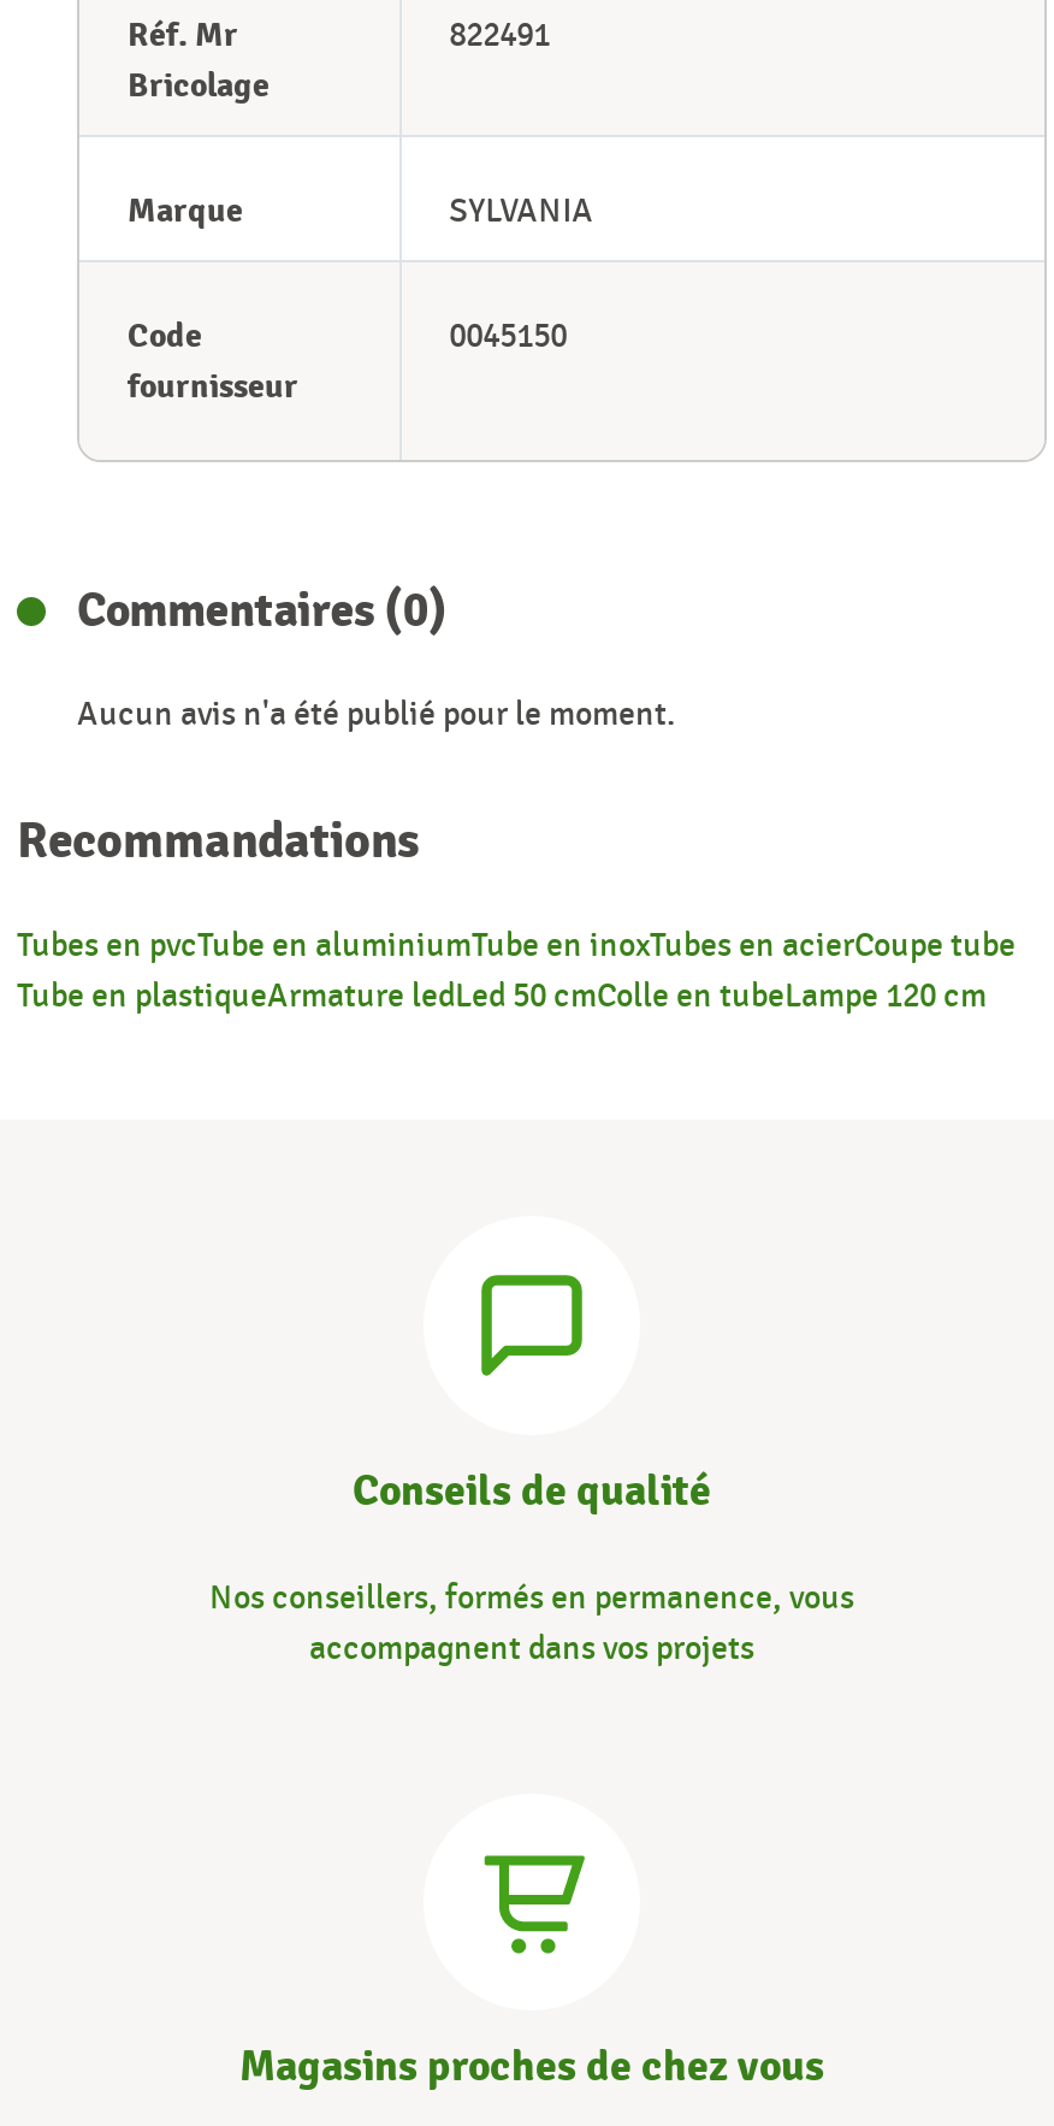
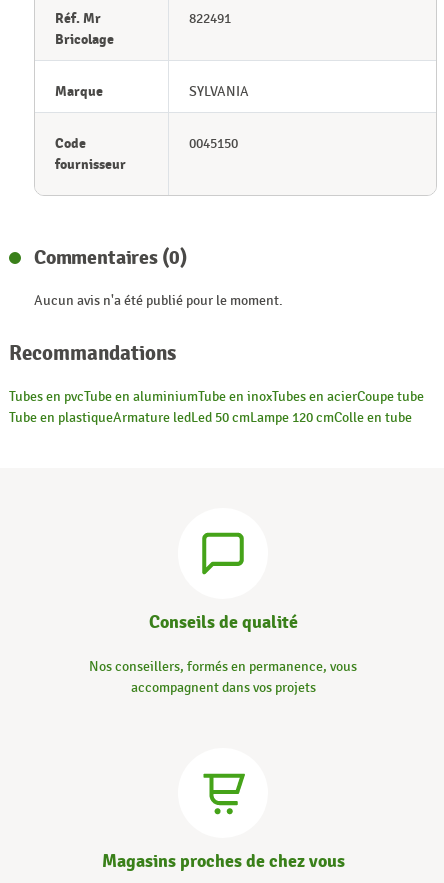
- Tube en plastiqueArmature ledLed 50 cmColle en tubeLampe 120 cm
+ Tube en plastiqueArmature ledLed 50 cmLampe 120 cmColle en tube
